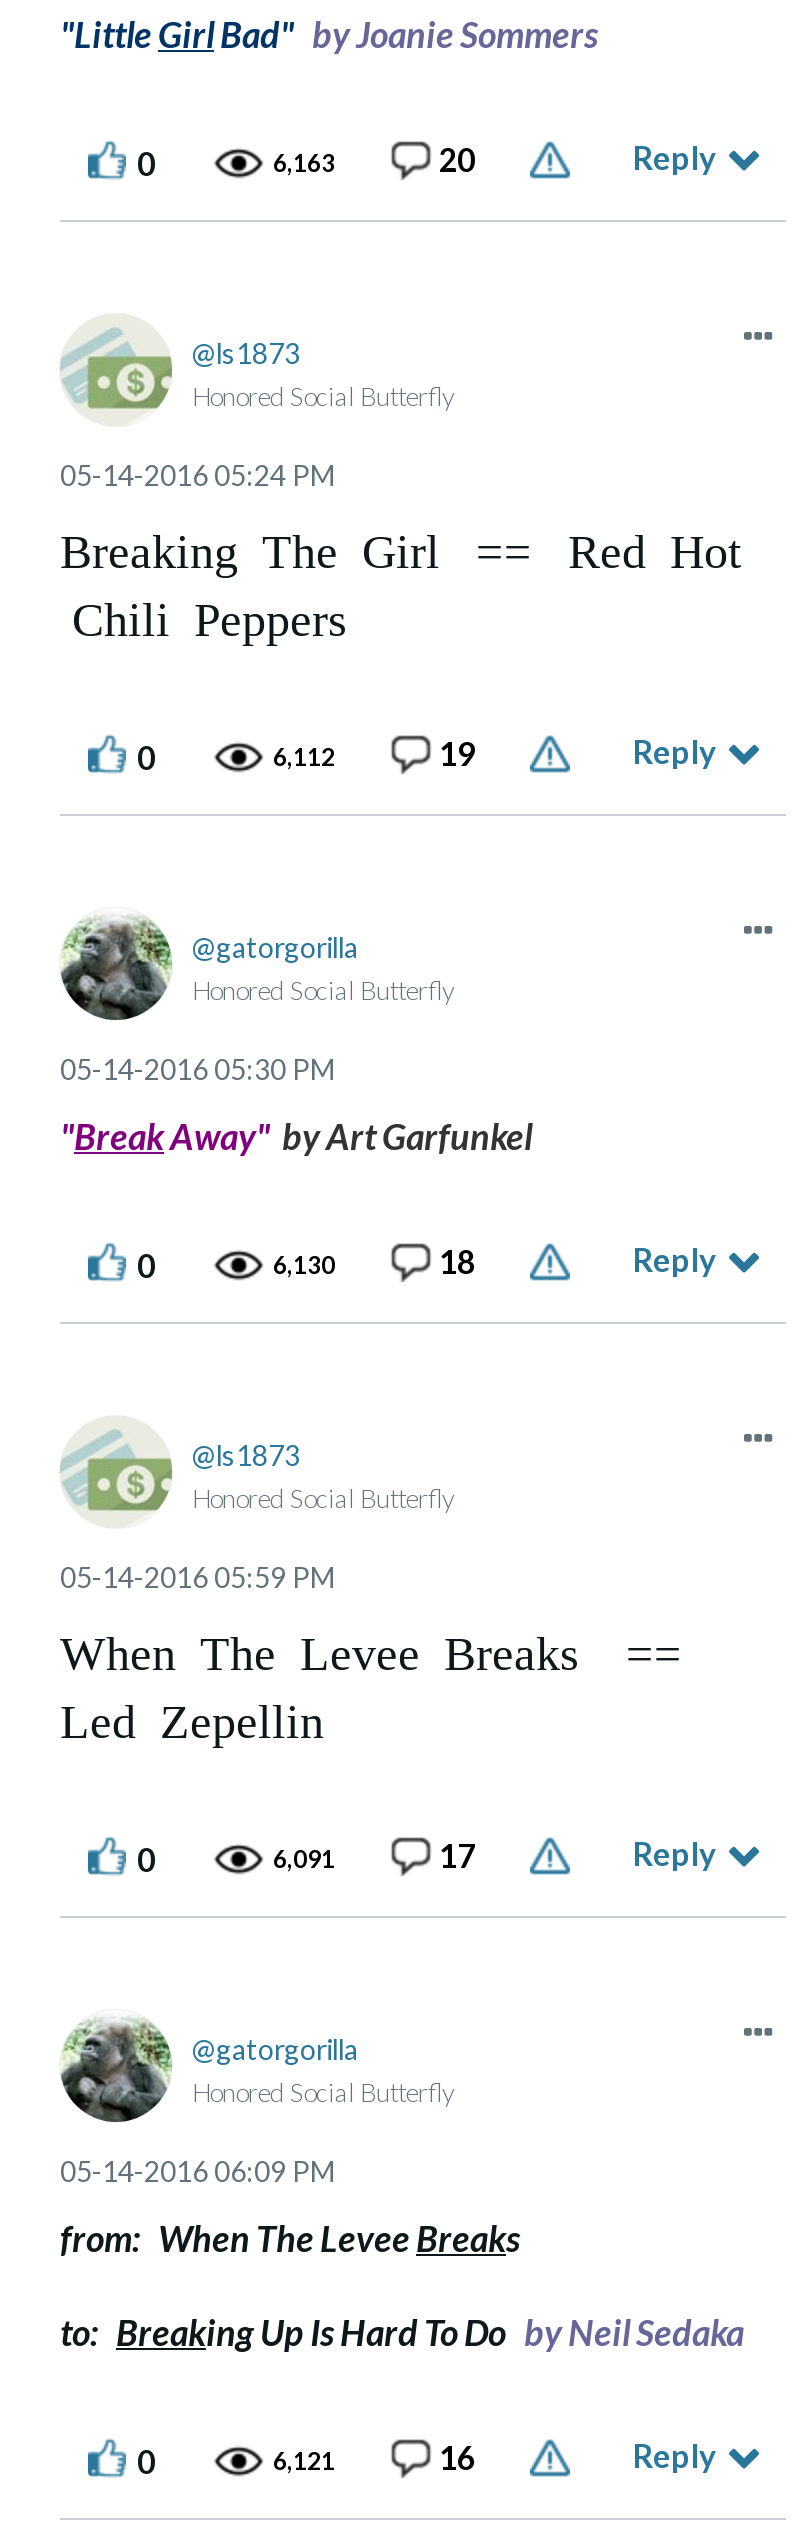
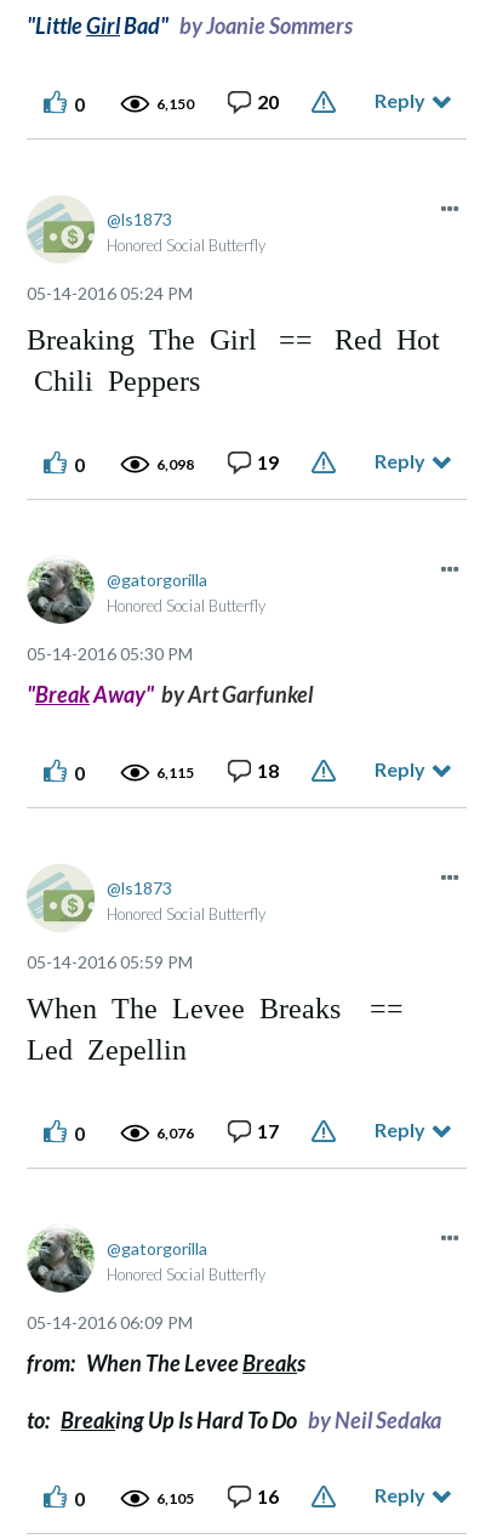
- 6,163
+ 6,150

- 6,112
+ 6,098

- 6,130
+ 6,115

- 6,091
+ 6,076

- 6,121
+ 6,105
